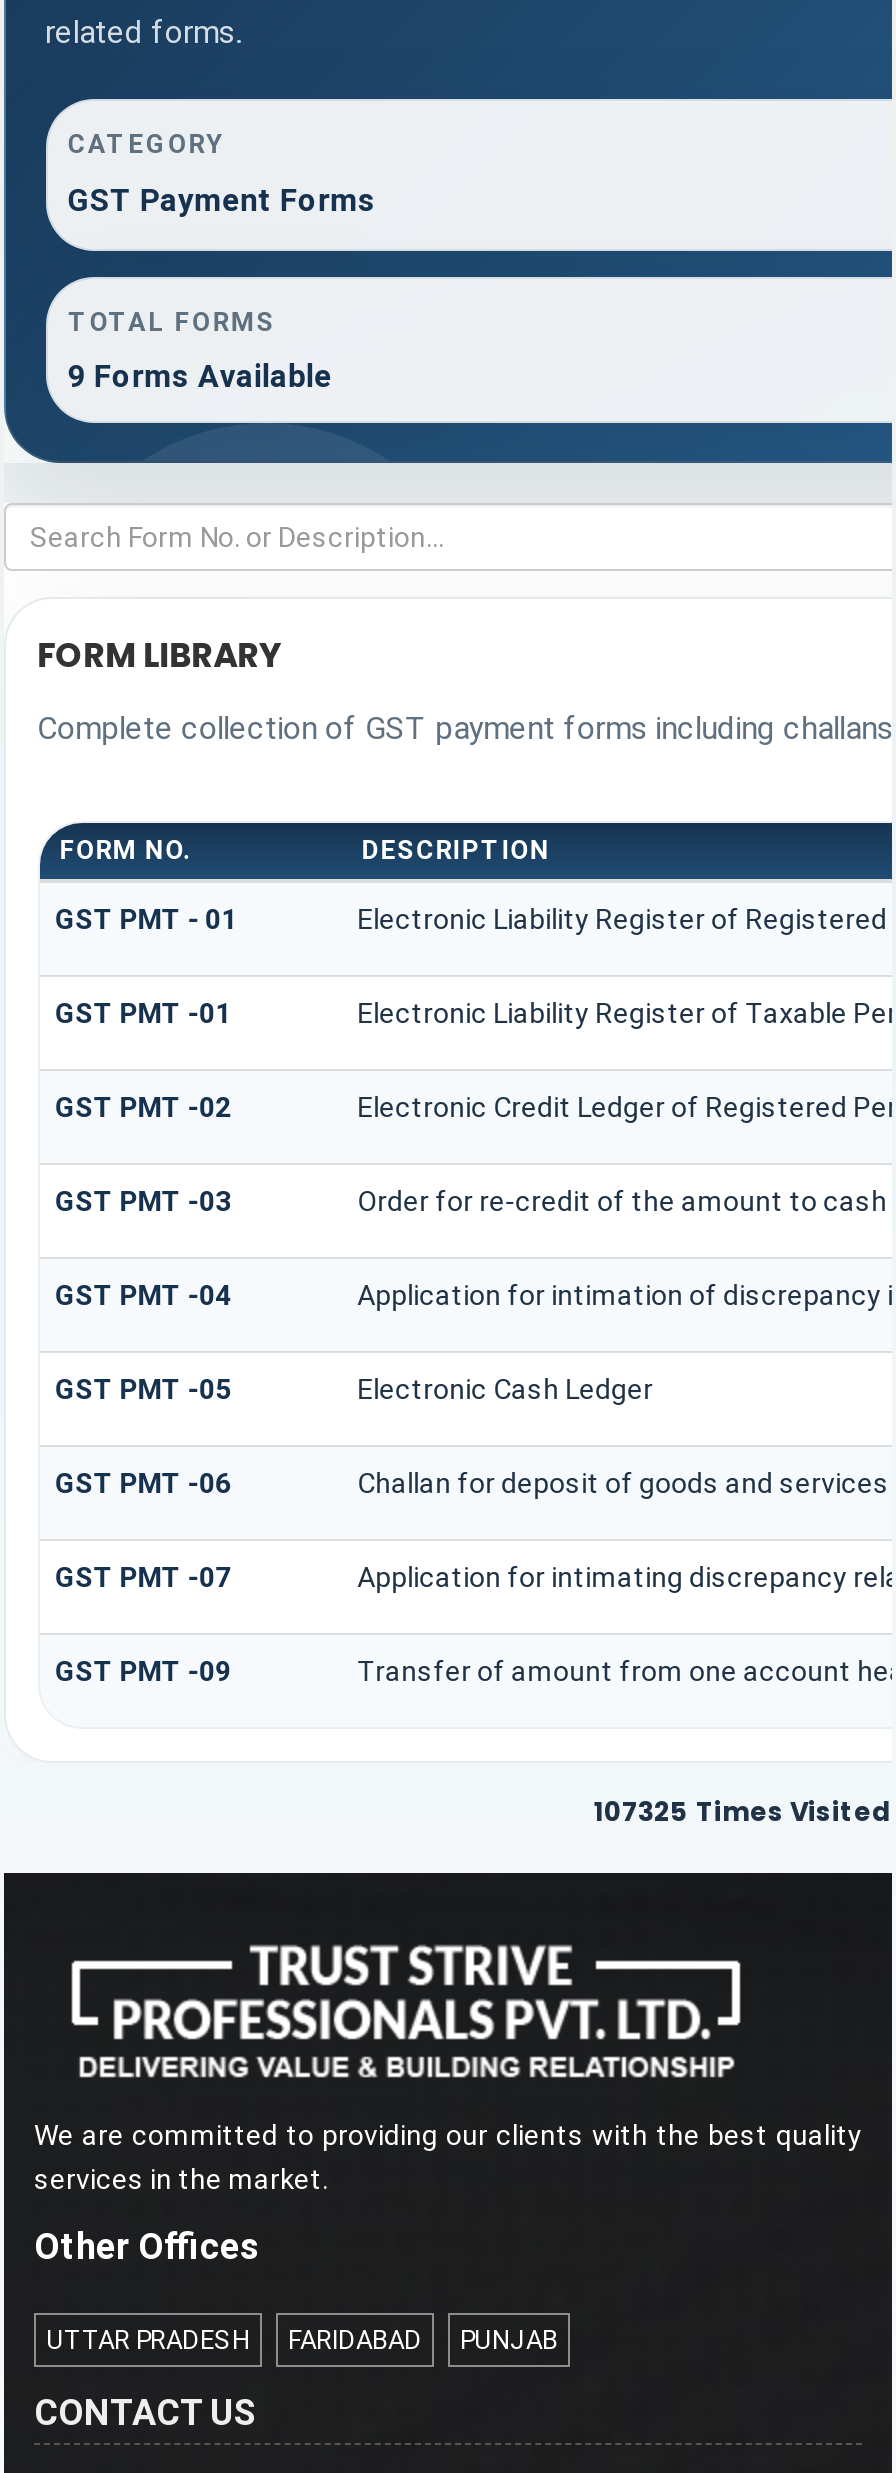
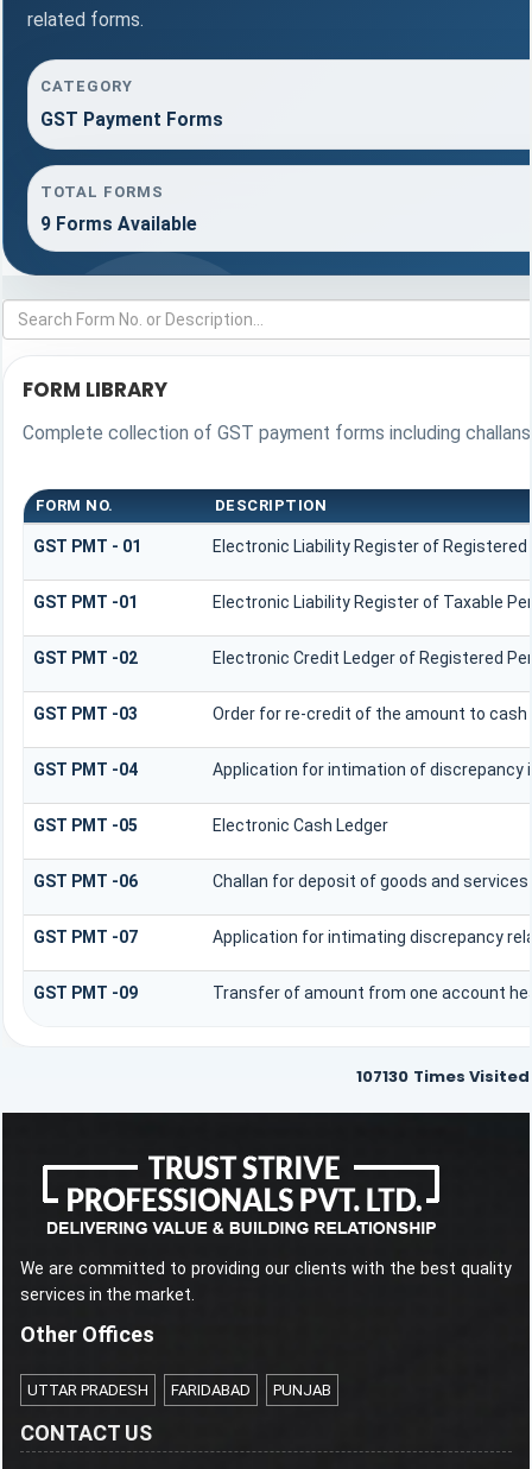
- 107325 Times Visited
+ 107130 Times Visited
